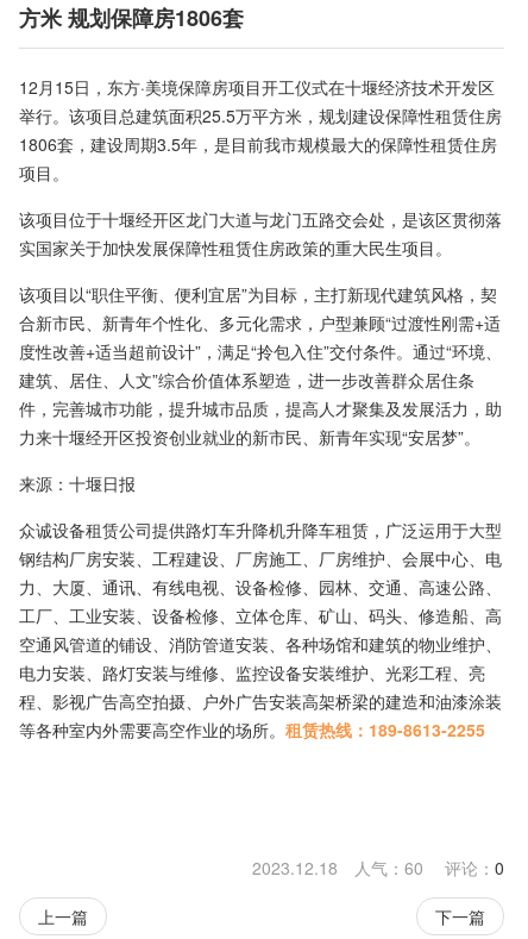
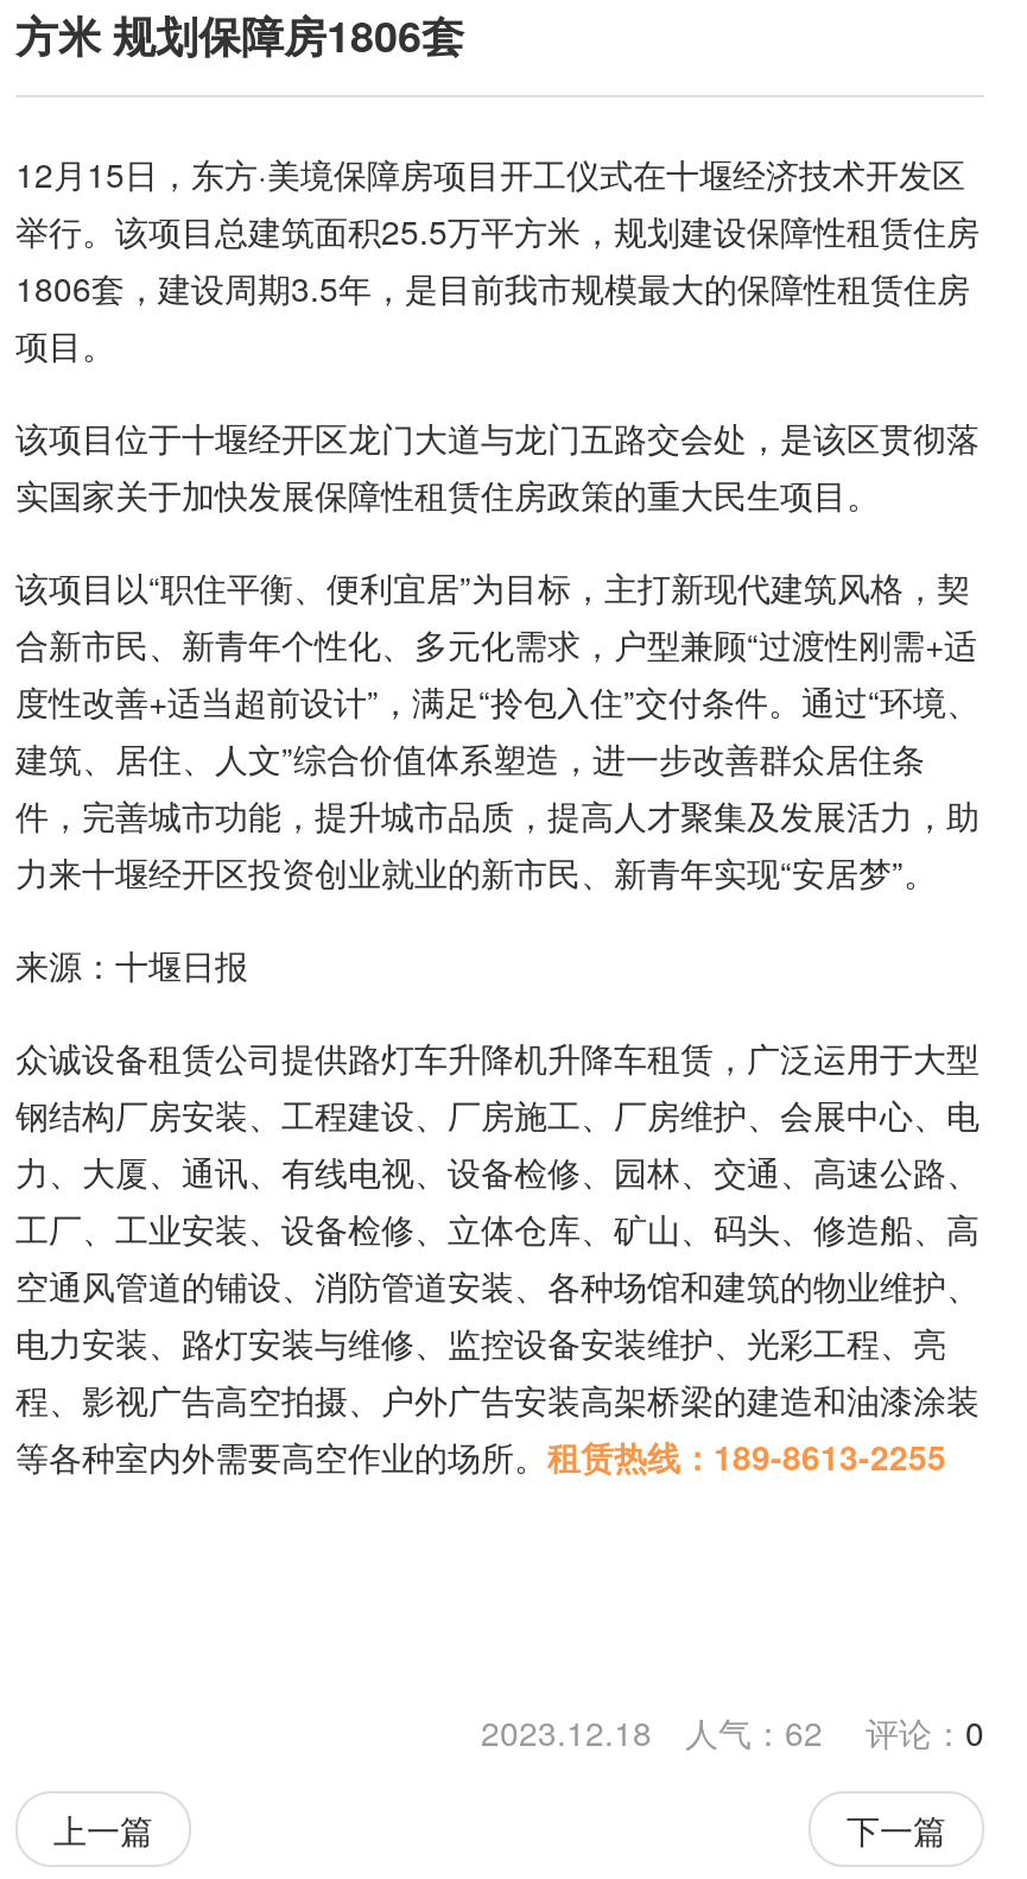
- 2023.12.18 人气：60评论：0
+ 2023.12.18 人气：62评论：0
